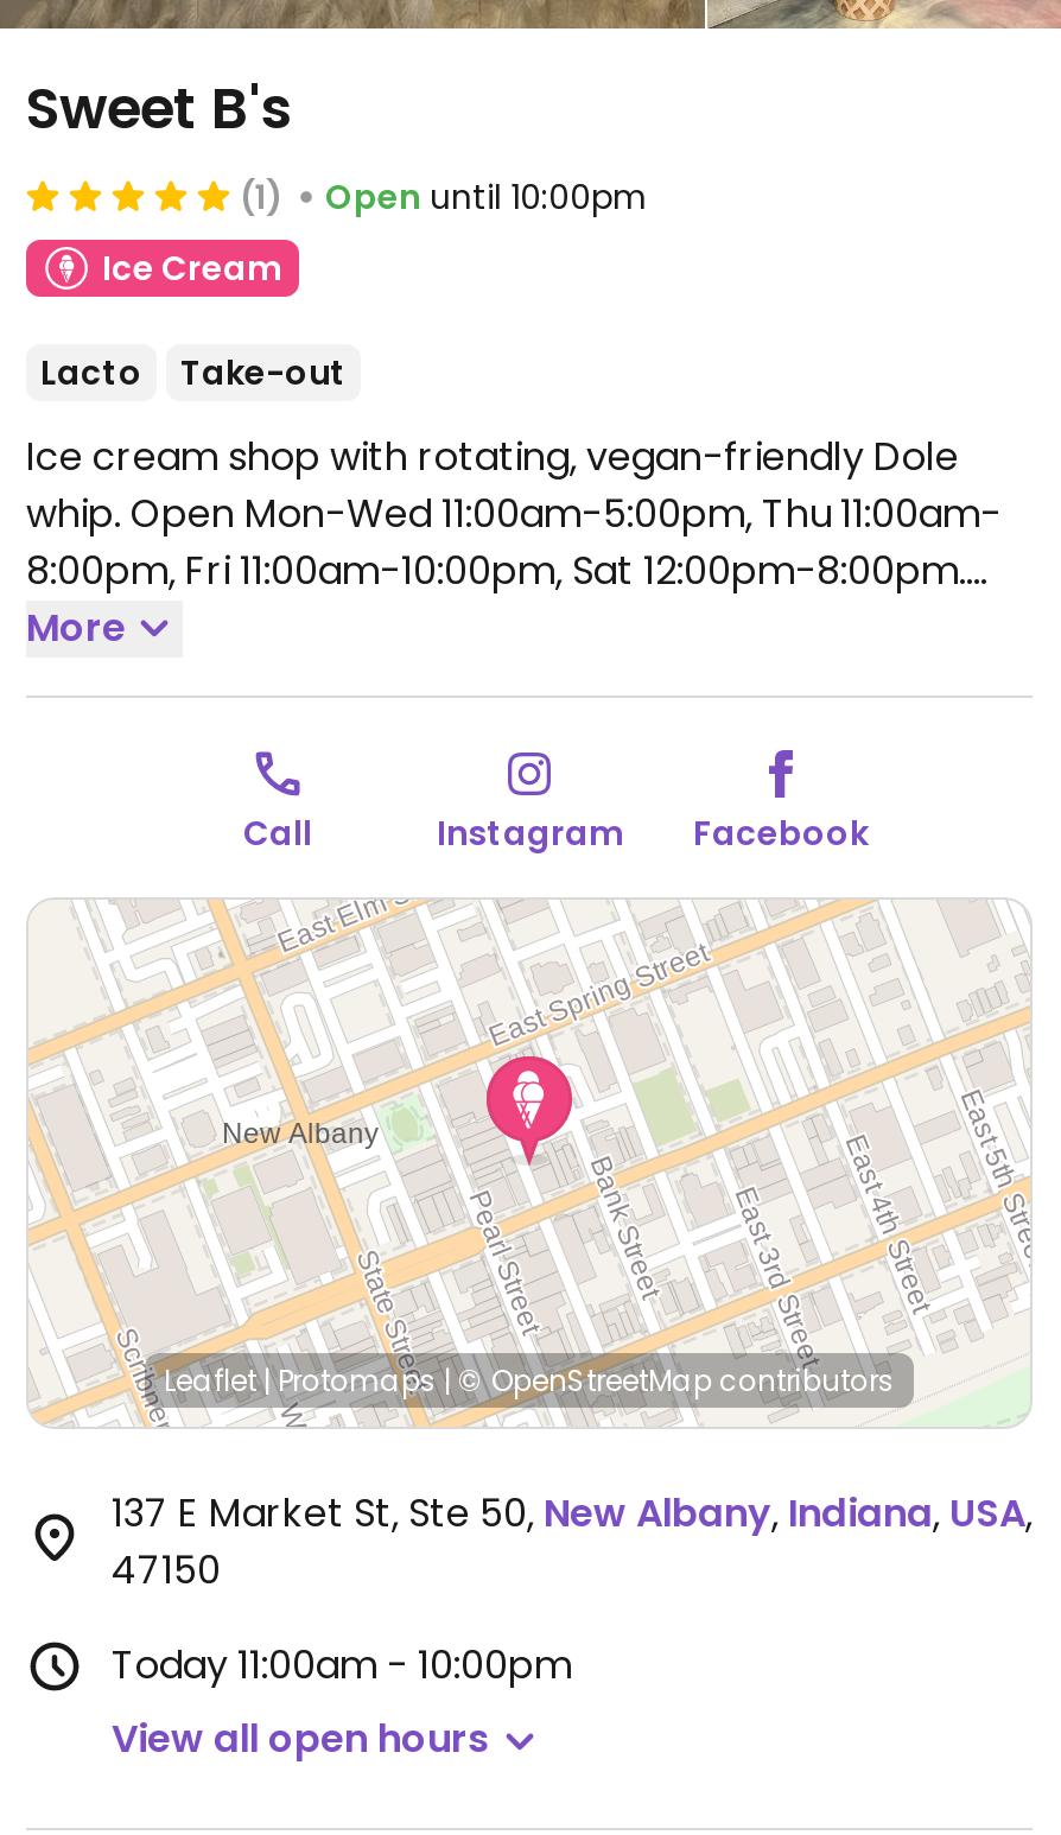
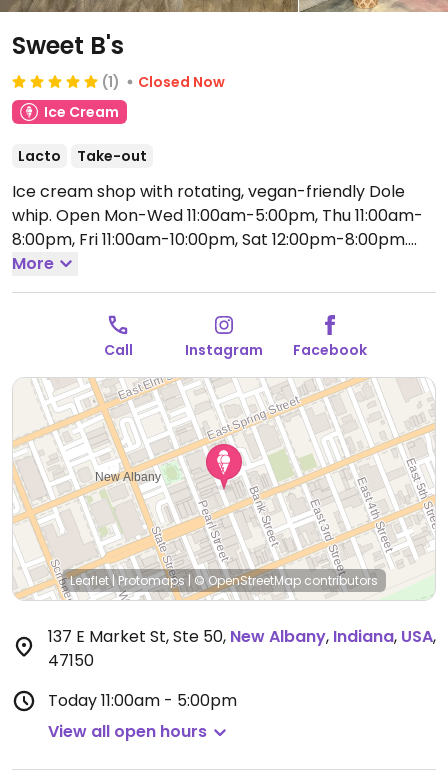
- Open until 10:00pm
+ Closed Now

- Today 11:00am - 10:00pm
+ Today 11:00am - 5:00pm
